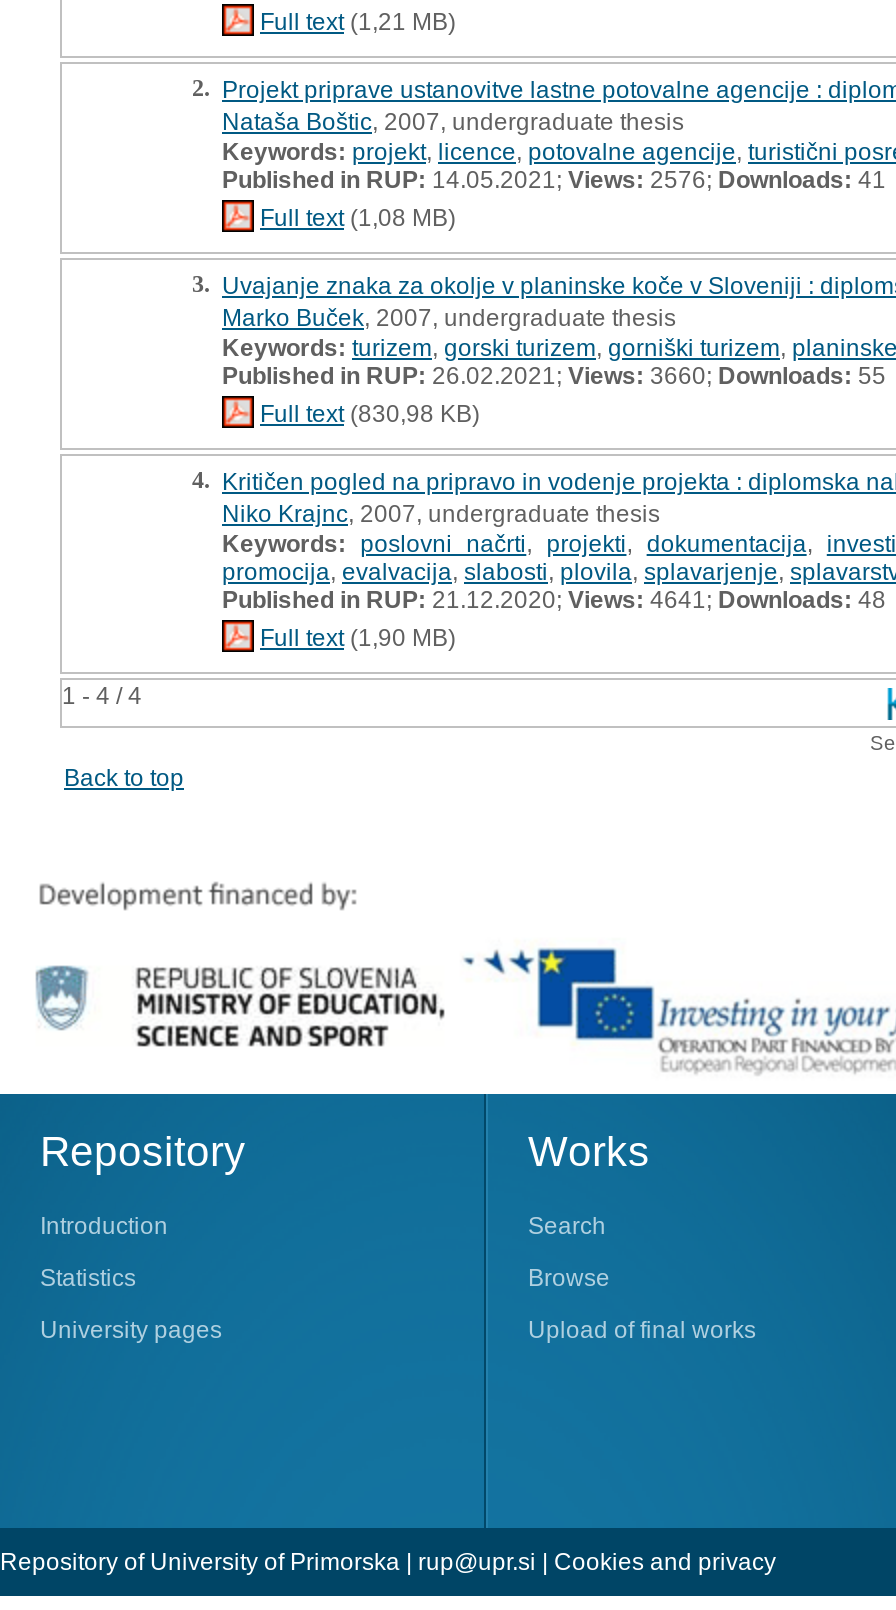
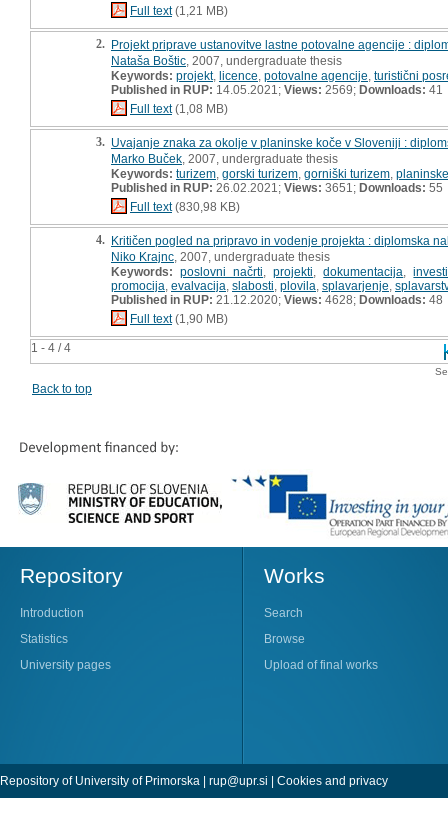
- Published in RUP: 14.05.2021;Views:2576;Downloads:41
+ Published in RUP: 14.05.2021;Views:2569;Downloads:41

- Published in RUP:26.02.2021;Views:3660;Downloads:55
+ Published in RUP:26.02.2021;Views:3651;Downloads:55

- Published in RUP:21.12.2020;Views:4641;Downloads:48
+ Published in RUP:21.12.2020;Views:4628;Downloads:48
